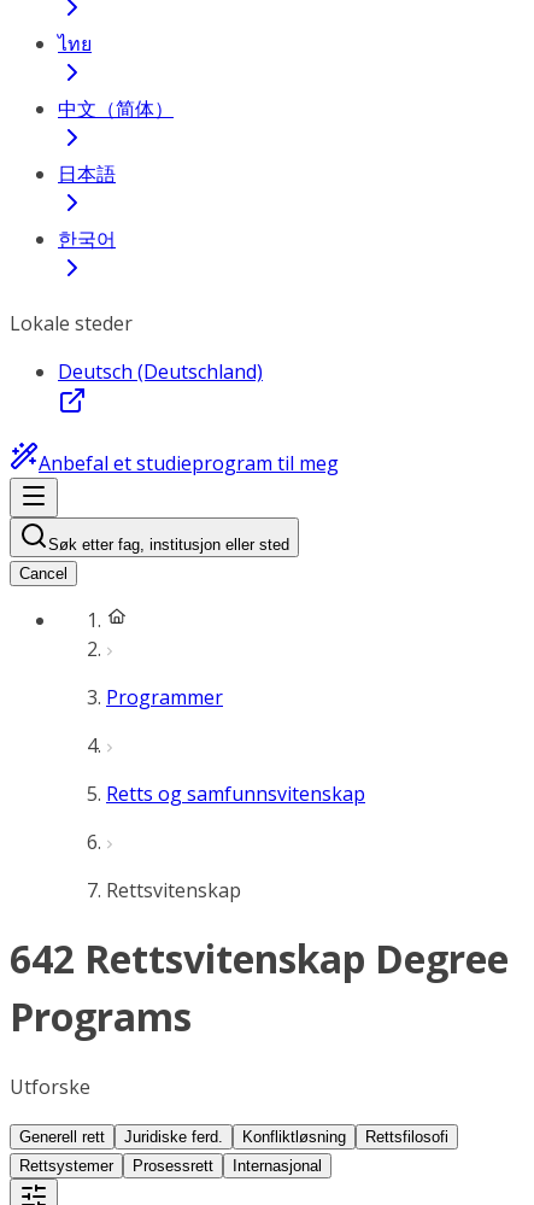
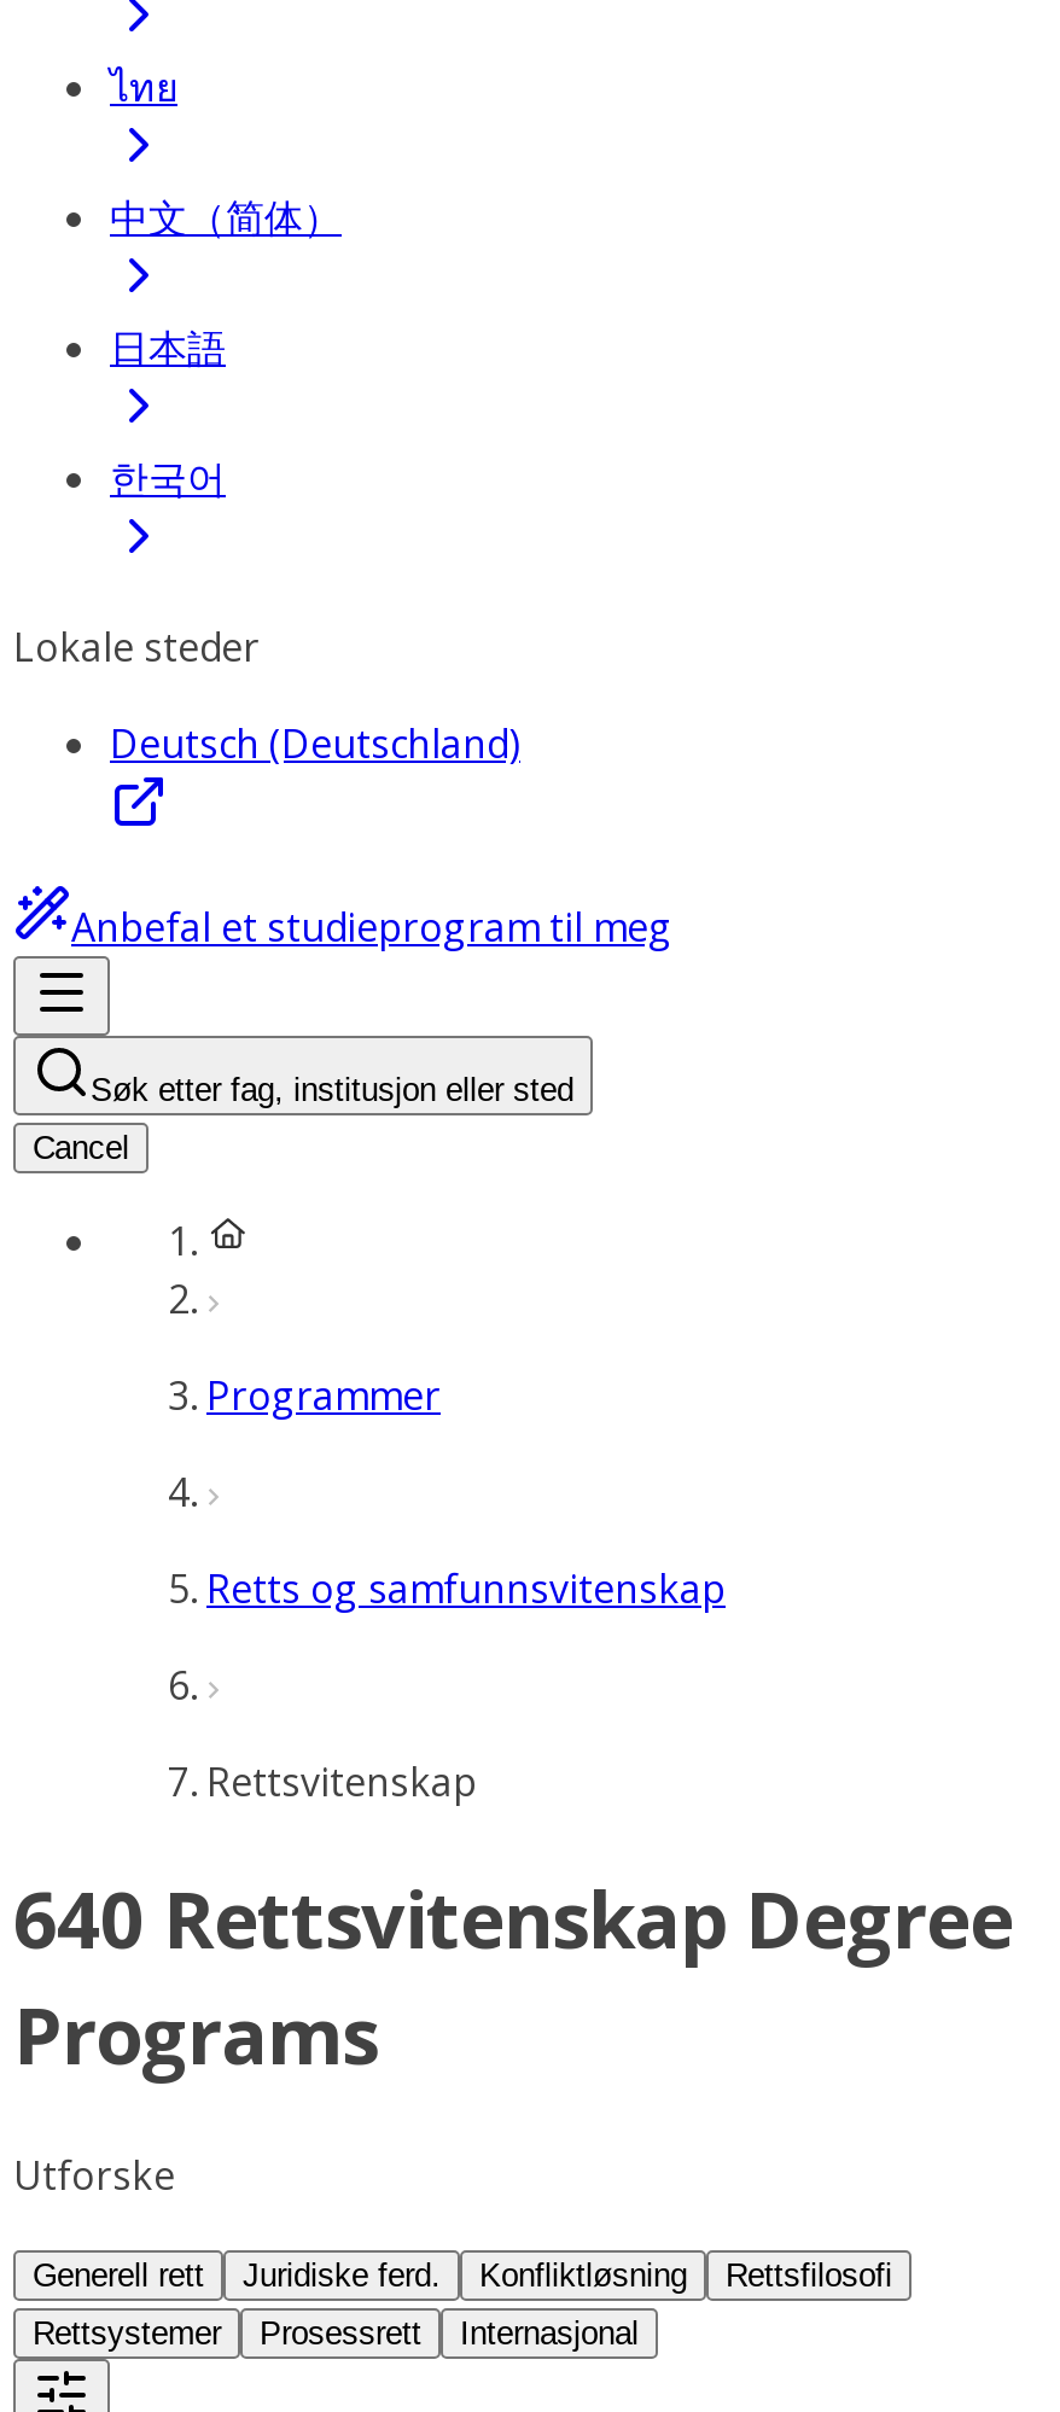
- 642 Rettsvitenskap Degree
+ 640 Rettsvitenskap Degree
